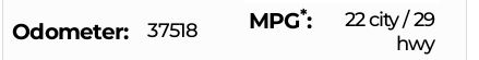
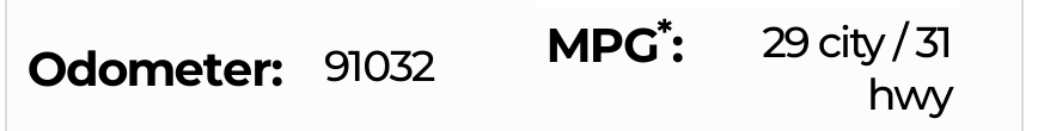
- MPG* 22 city/29
+ MPG* 29 city/31

- Odometer 37518
+ Odometer 91032
